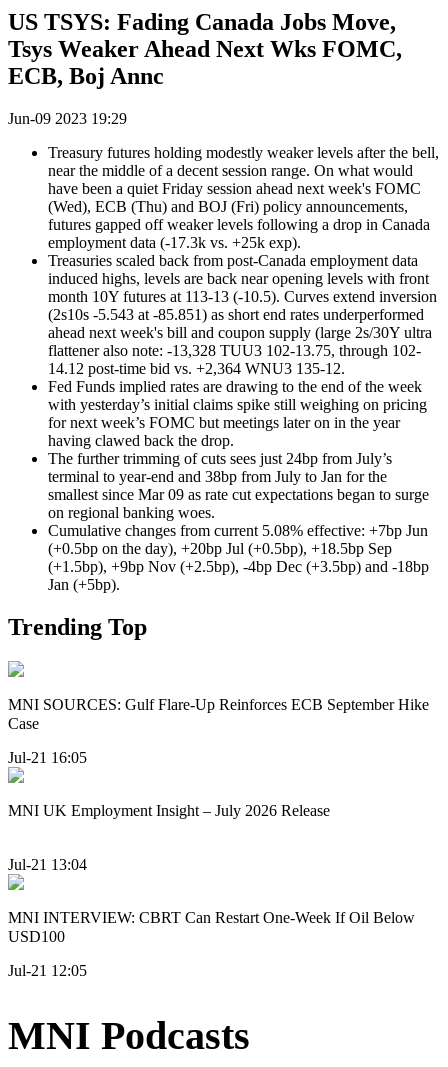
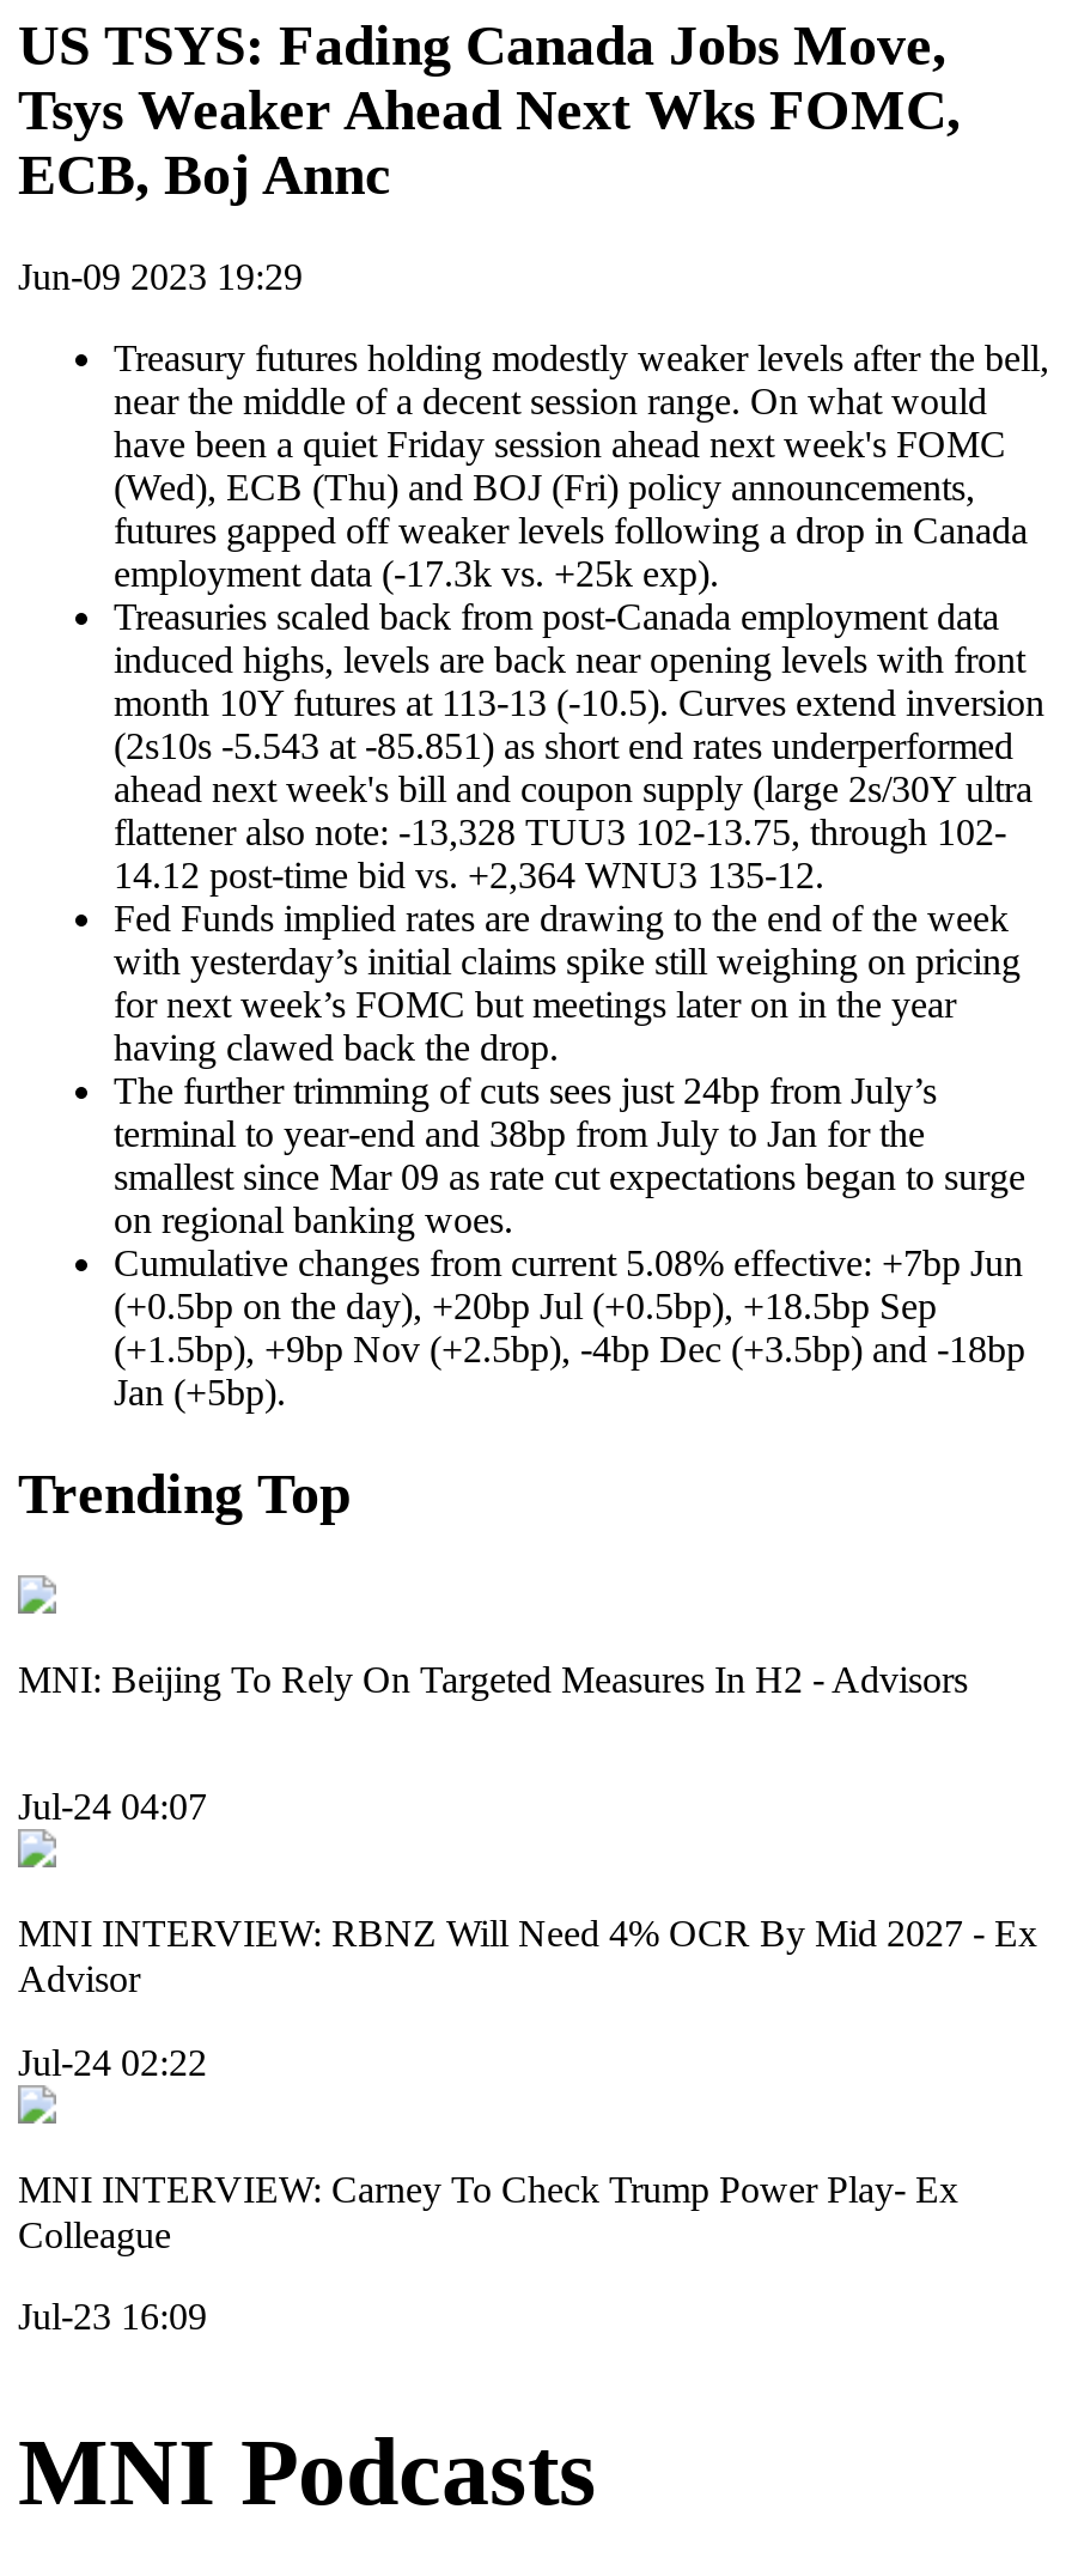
- MNI SOURCES: Gulf Flare-Up Reinforces ECB September Hike
- Case
+ MNI: Beijing To Rely On Targeted Measures In H2 - Advisors

- Jul-21 16:05
+ Jul-24 04:07

- MNI UK Employment Insight – July 2026 Release
+ MNI INTERVIEW: RBNZ Will Need 4% OCR By Mid 2027 - Ex
+ Advisor

- Jul-21 13:04
+ Jul-24 02:22

- MNI INTERVIEW: CBRT Can Restart One-Week If Oil Below
- USD100
+ MNI INTERVIEW: Carney To Check Trump Power Play- Ex
+ Colleague

- Jul-21 12:05
+ Jul-23 16:09
